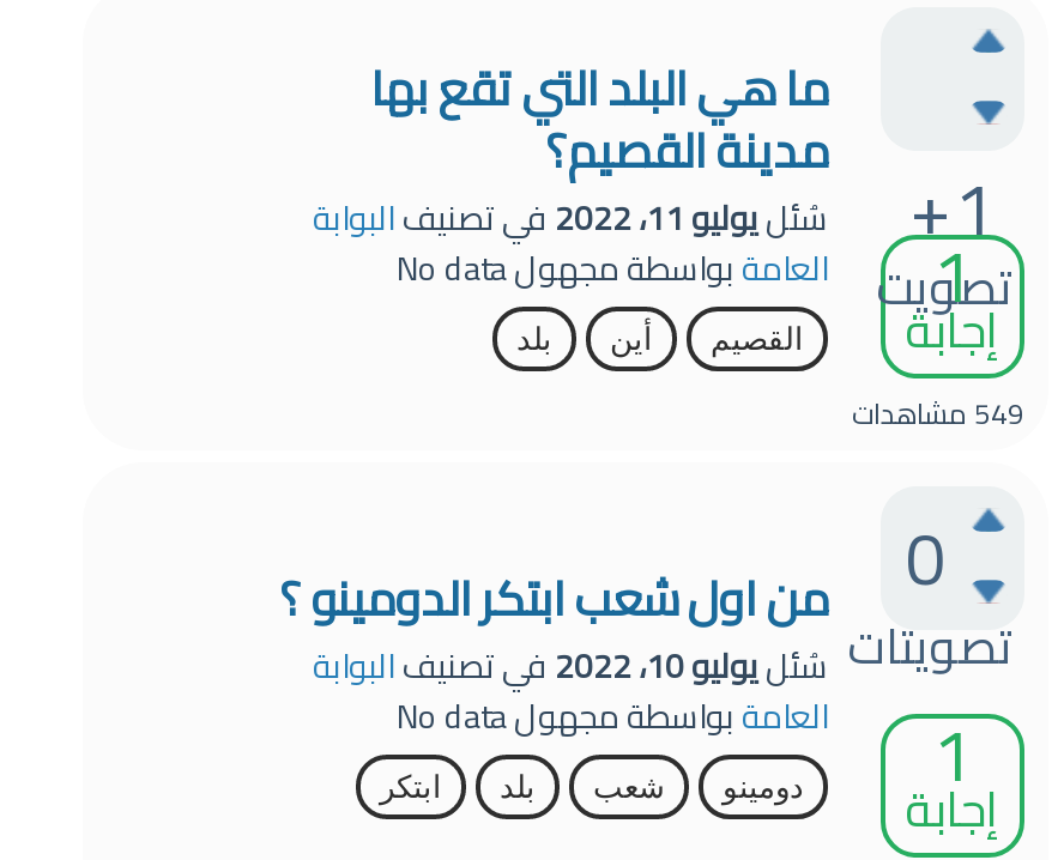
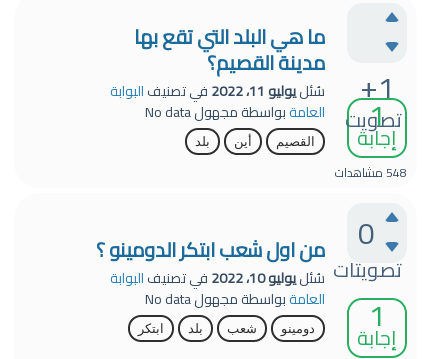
- 549 مشاهدات
+ 548 مشاهدات
